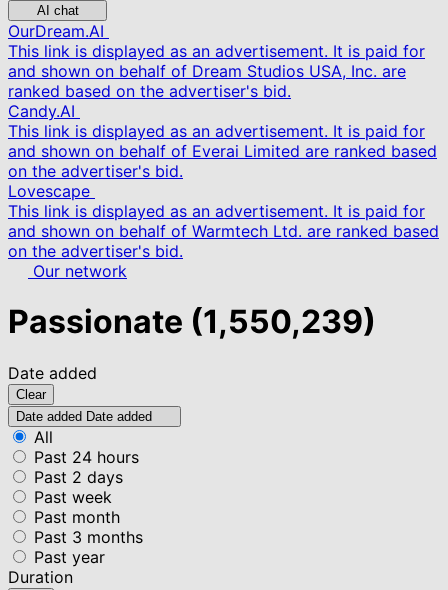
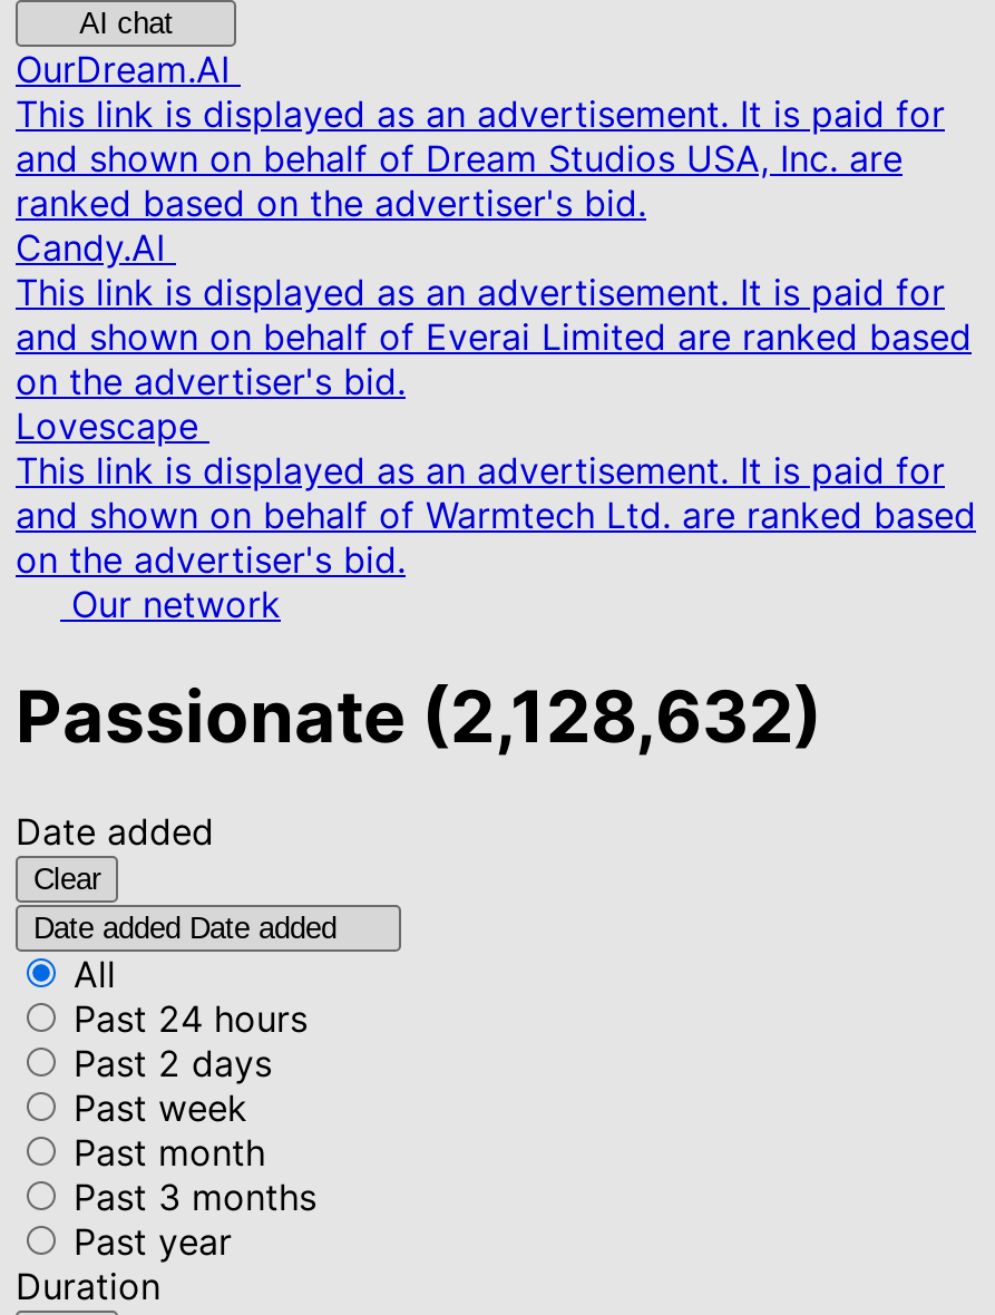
- Passionate (1,550,239)
+ Passionate (2,128,632)
